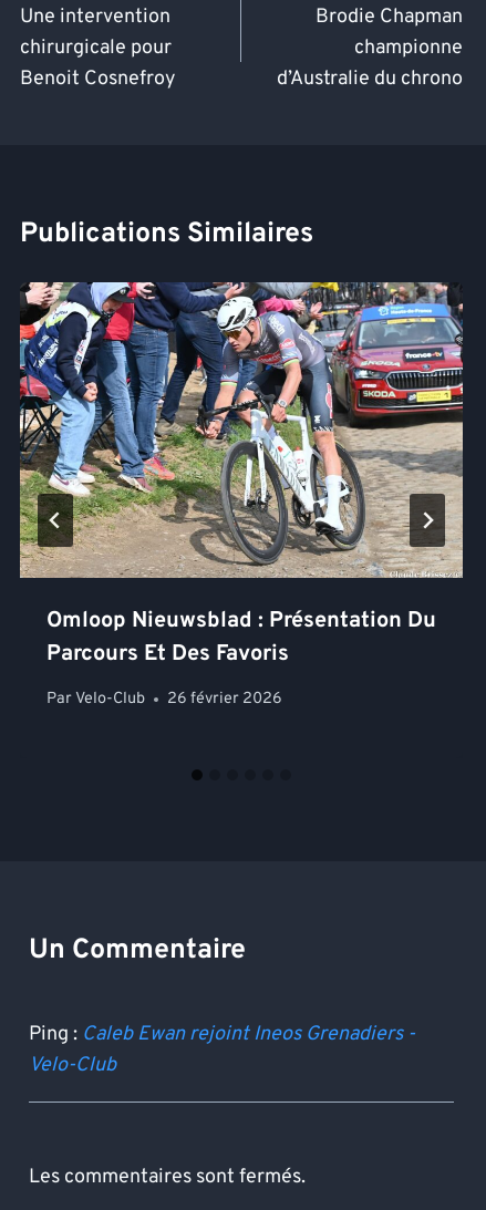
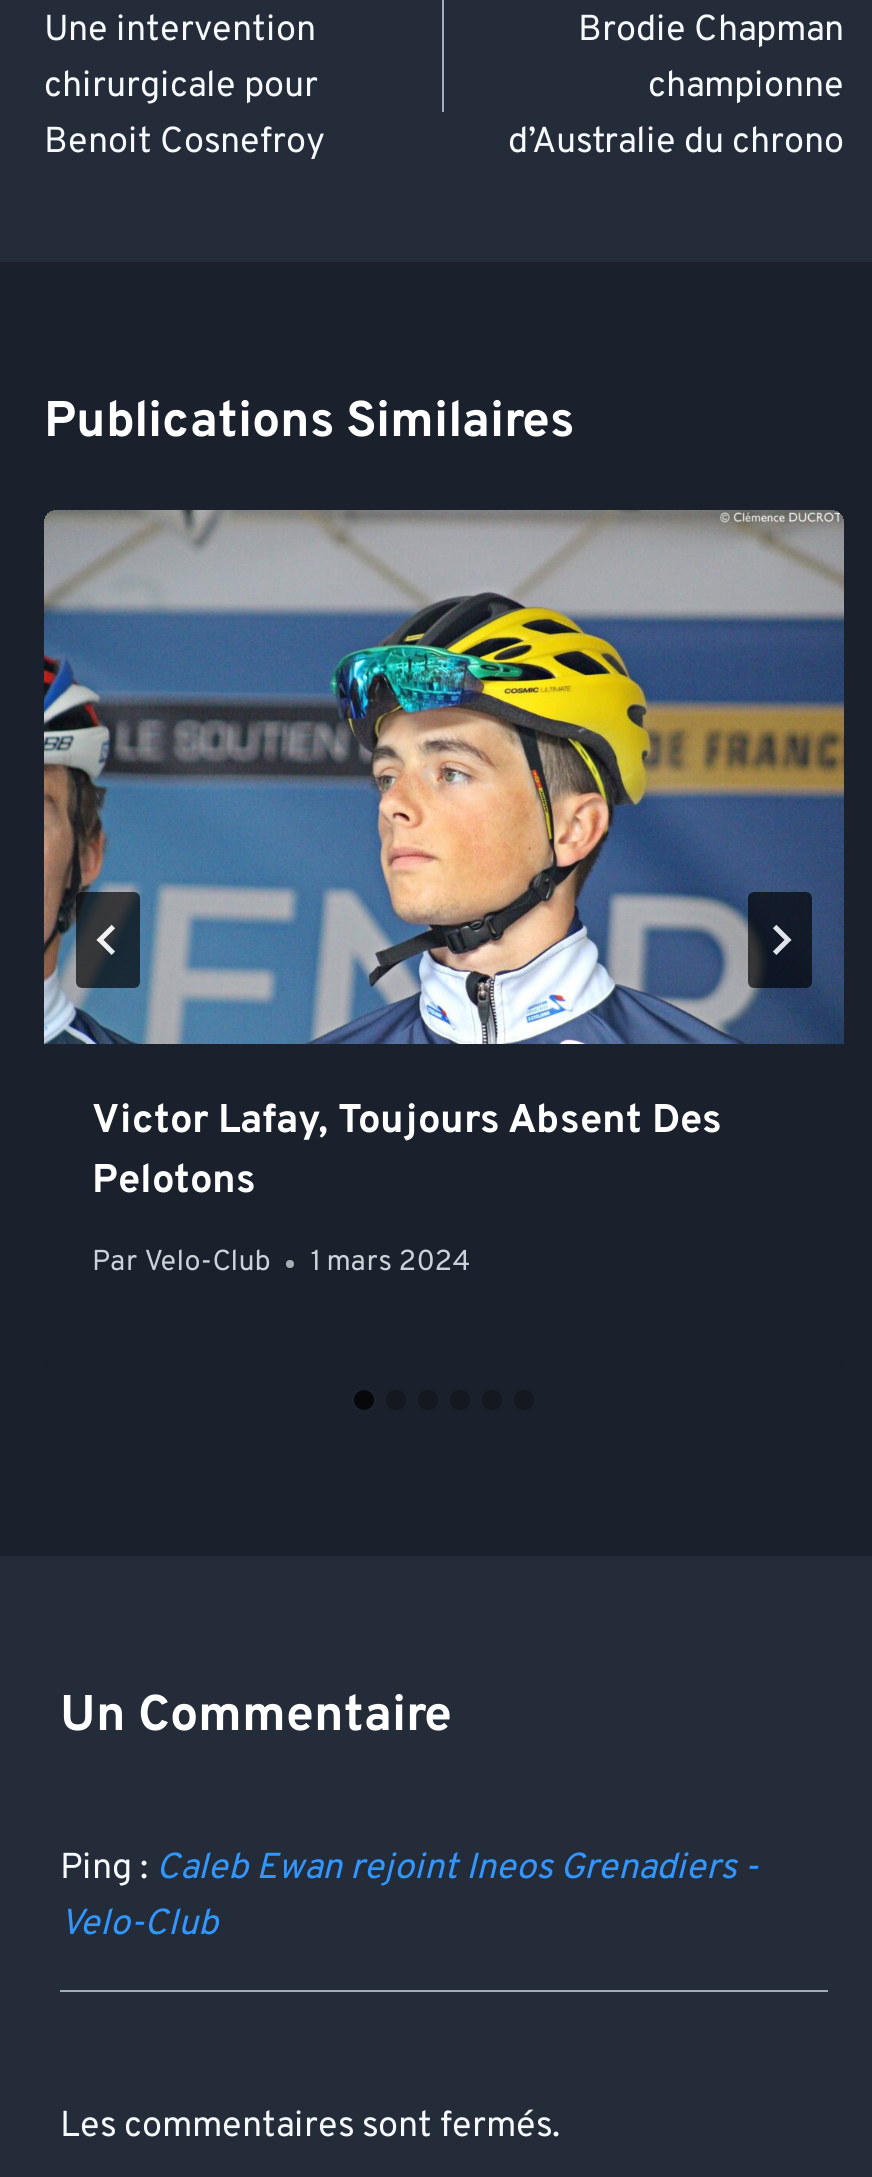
- [image]
- Omloop Nieuwsblad : Présentation Du
- Parcours Et Des Favoris
+ [image]
+ Victor Lafay, Toujours Absent Des
+ Pelotons

- Par Velo-Club 26 février 2026
+ Par Velo-Club 1 mars 2024
